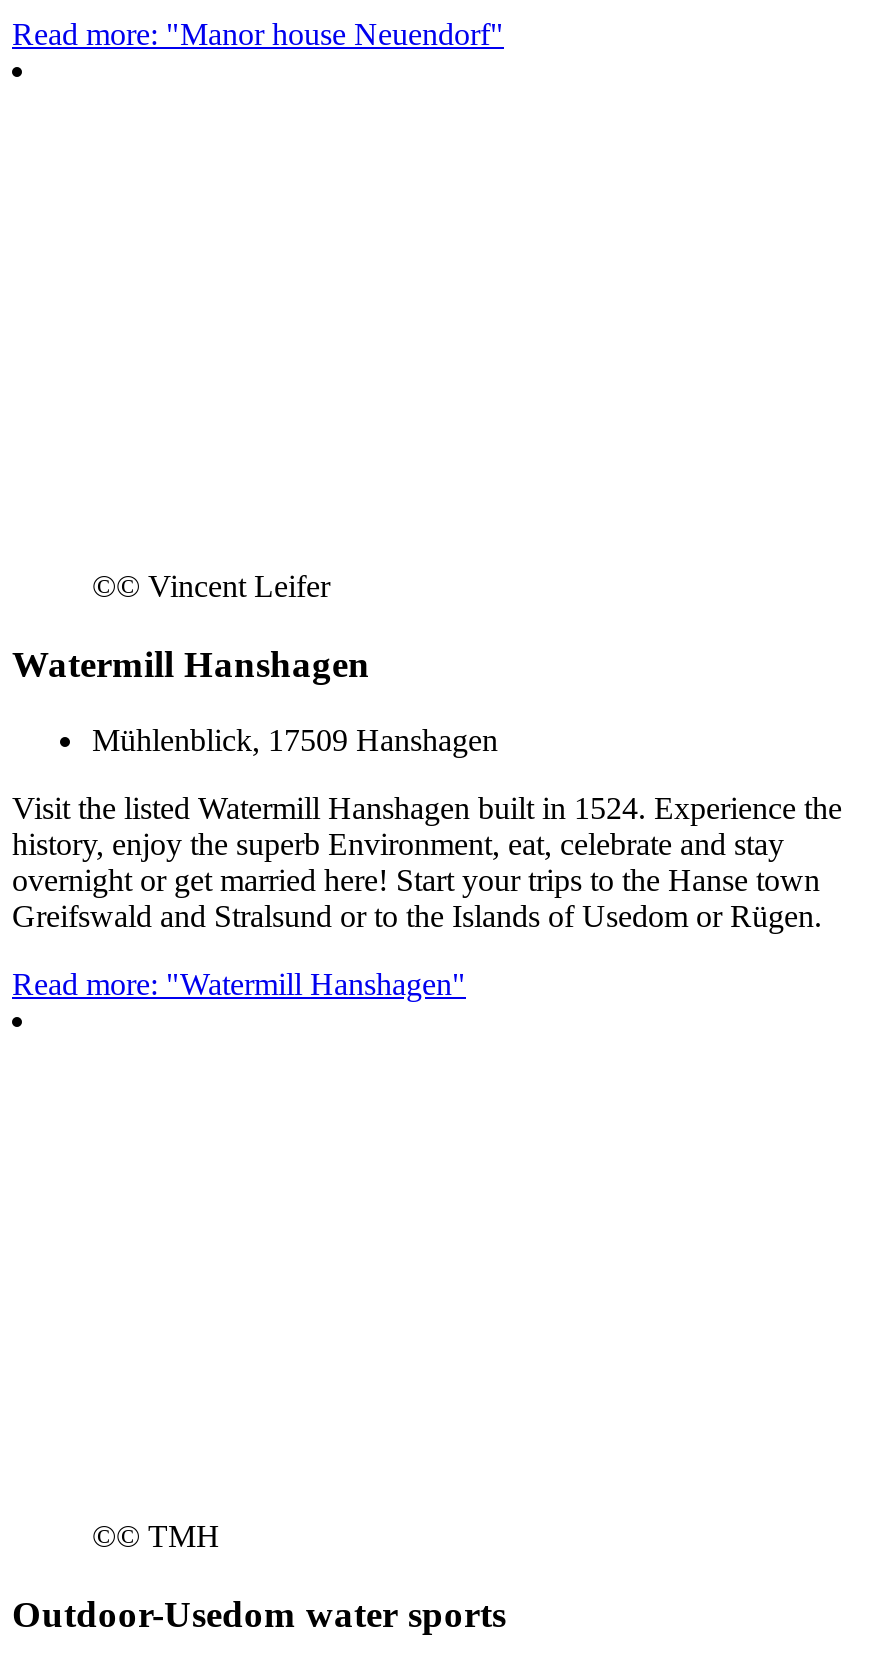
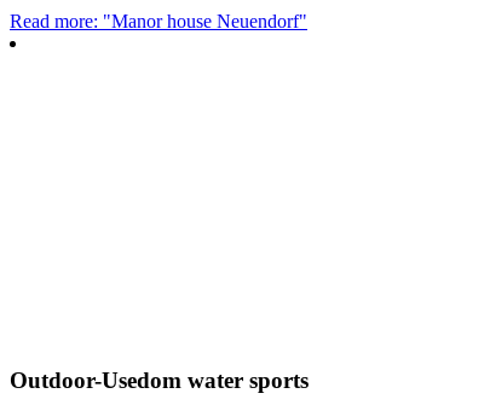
- ©© Vincent Leifer
- Watermill Hanshagen
- Mühlenblick, 17509 Hanshagen
- Visit the listed Watermill Hanshagen built in 1524. Experience the
- history, enjoy the superb Environment, eat, celebrate and stay
- overnight or get married here! Start your trips to the Hanse town
- Greifswald and Stralsund or to the Islands of Usedom or Rügen.
- Read more: "Watermill Hanshagen"

- ©© TMH
